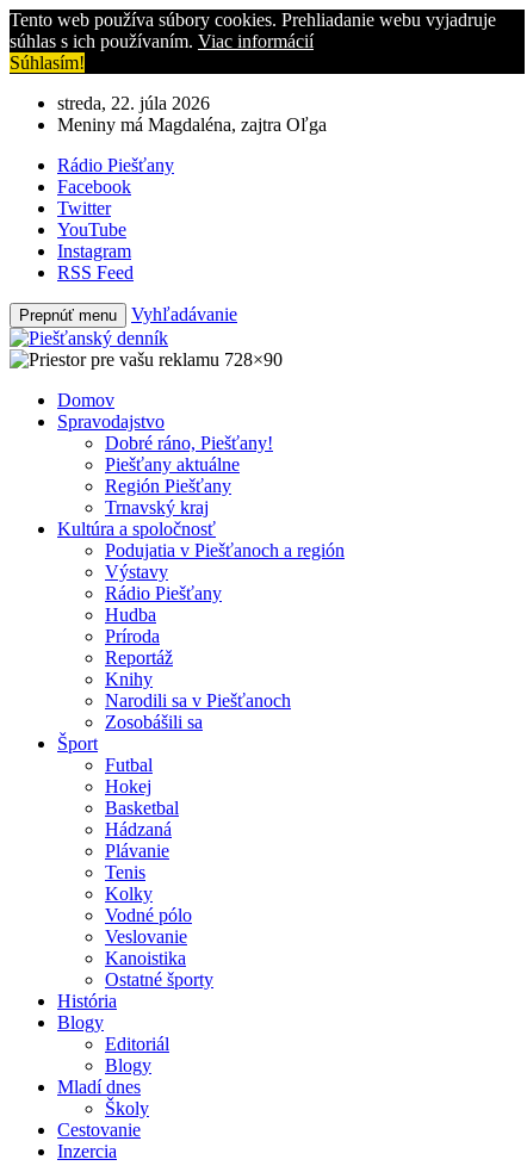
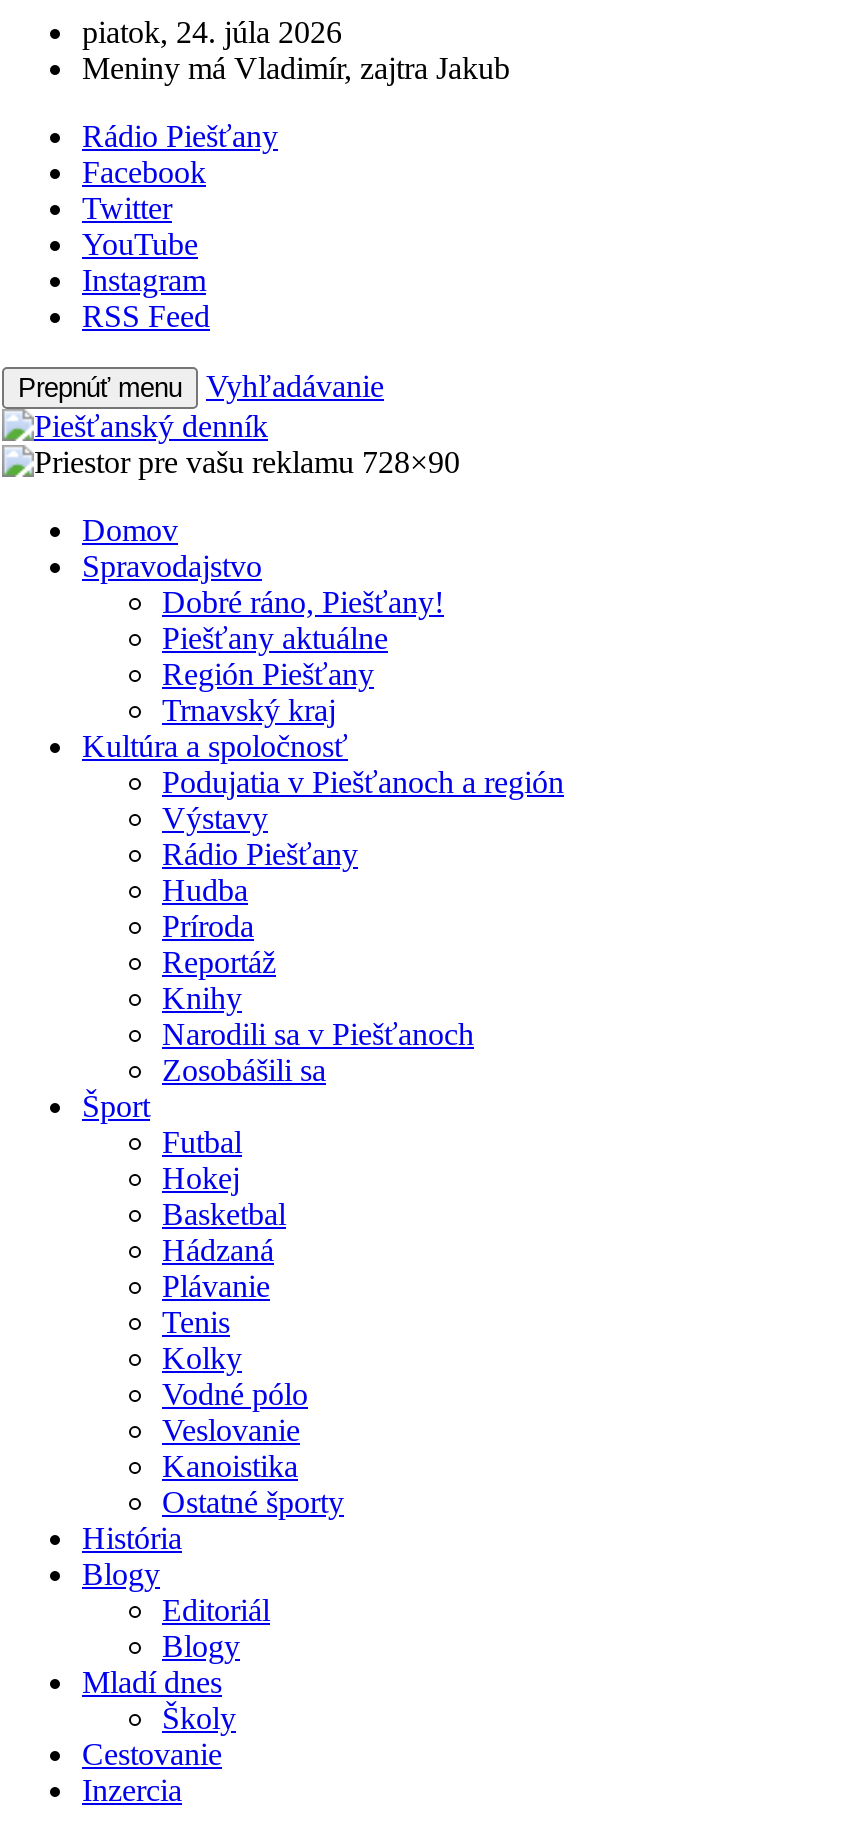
- Tento web používa súbory cookies. Prehliadanie webu vyjadruje
- súhlas s ich používaním. Viac informácií
- Súhlasím!
- streda, 22. júla 2026
- Meniny má Magdaléna, zajtra Oľga
+ piatok, 24. júla 2026
+ Meniny má Vladimír, zajtra Jakub
